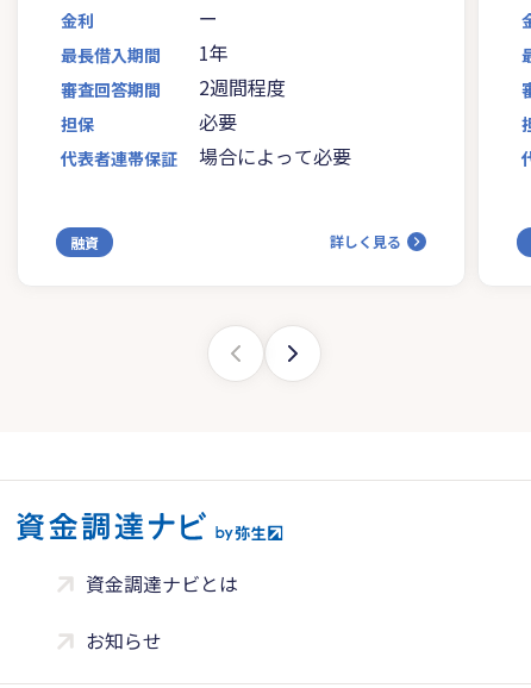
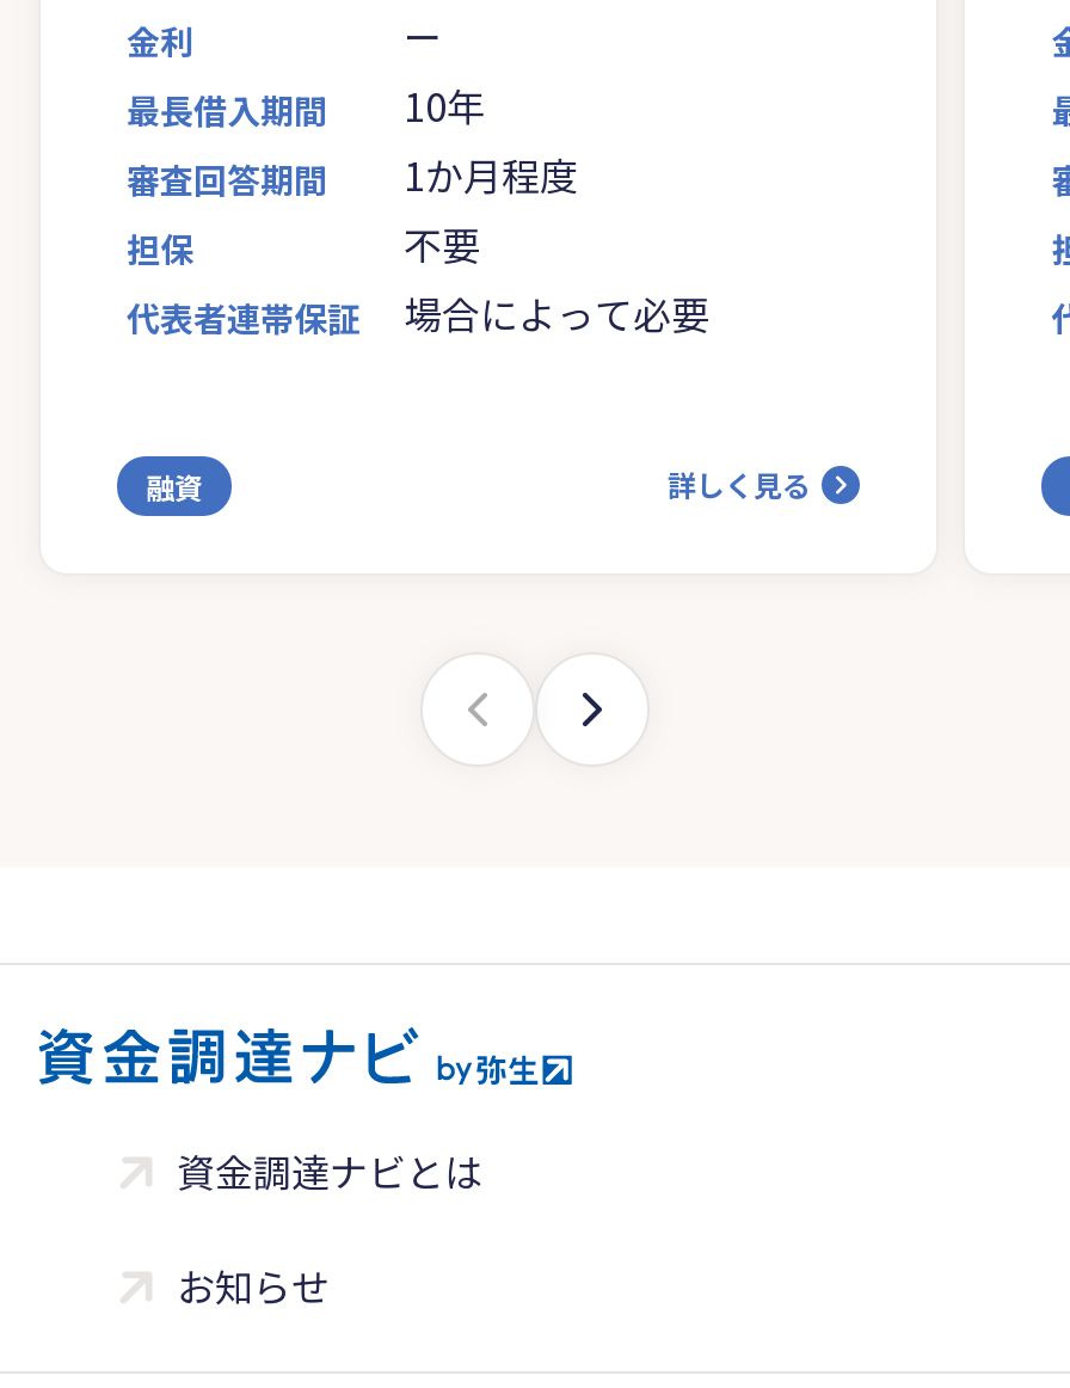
- 最長借入期間 1年
+ 最長借入期間 10年

- 審査回答期間 2週間程度
+ 審査回答期間 1か月程度

- 必要
+ 不要
